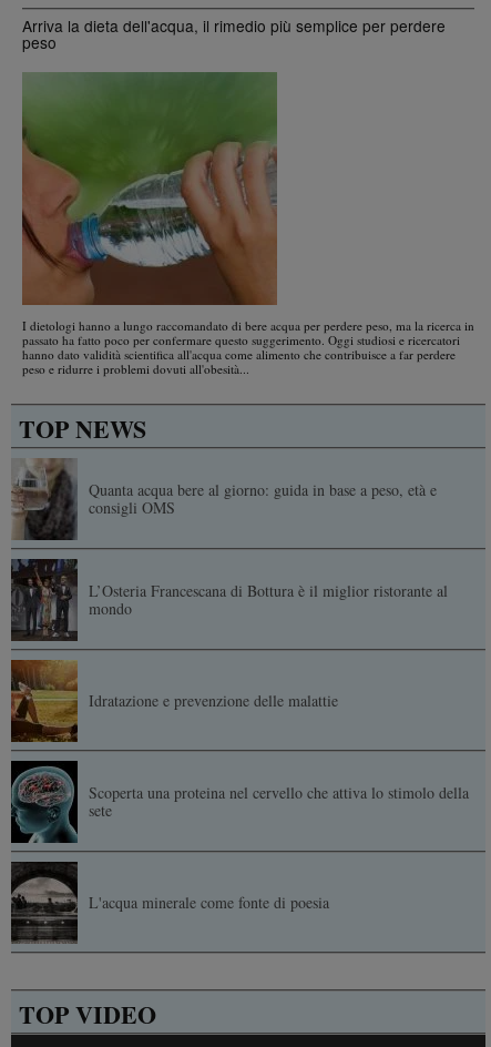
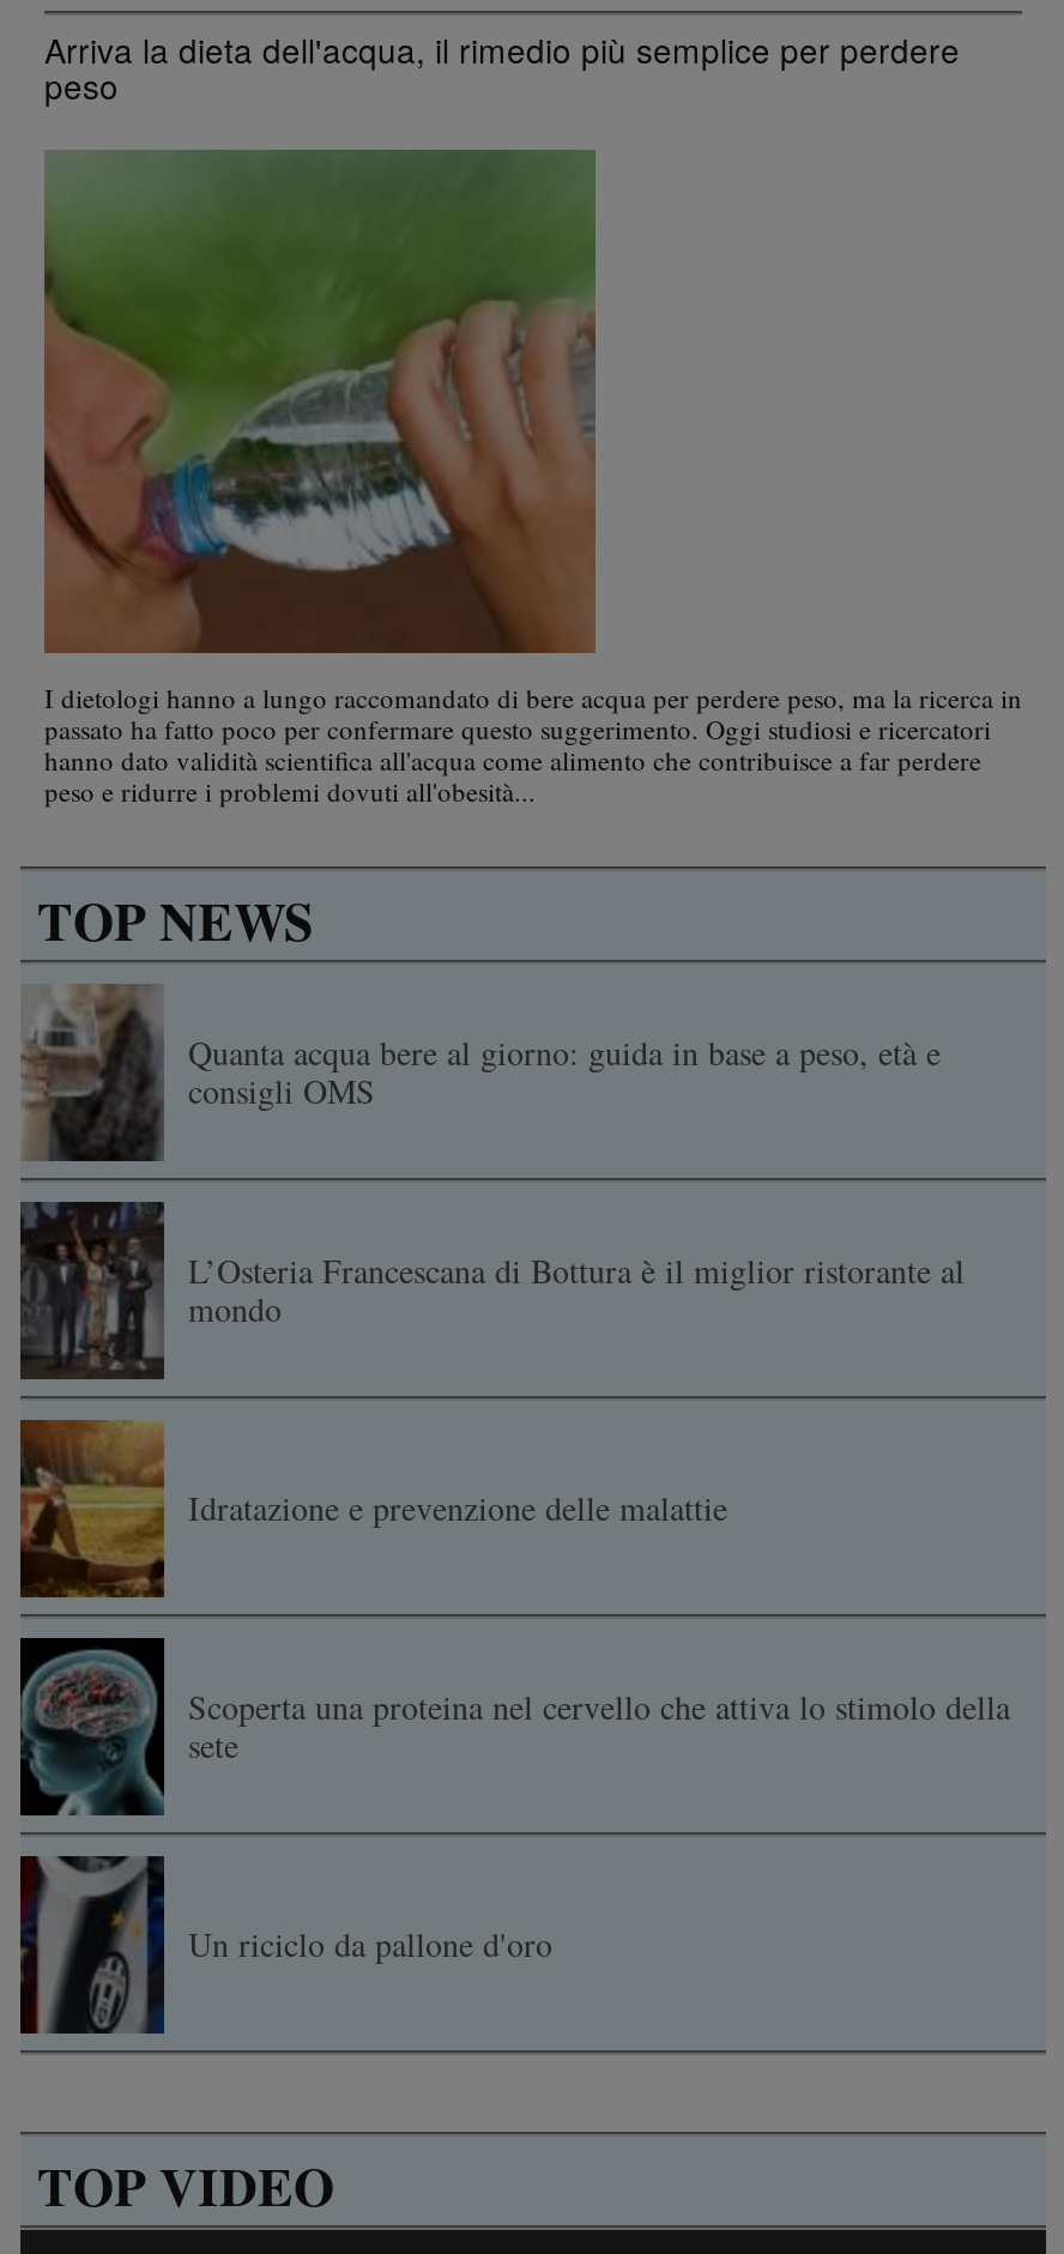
- [image]
- L'acqua minerale come fonte di poesia
+ [image]
+ Un riciclo da pallone d'oro
